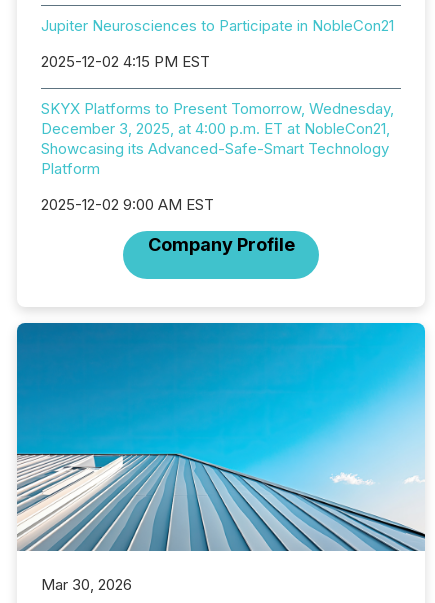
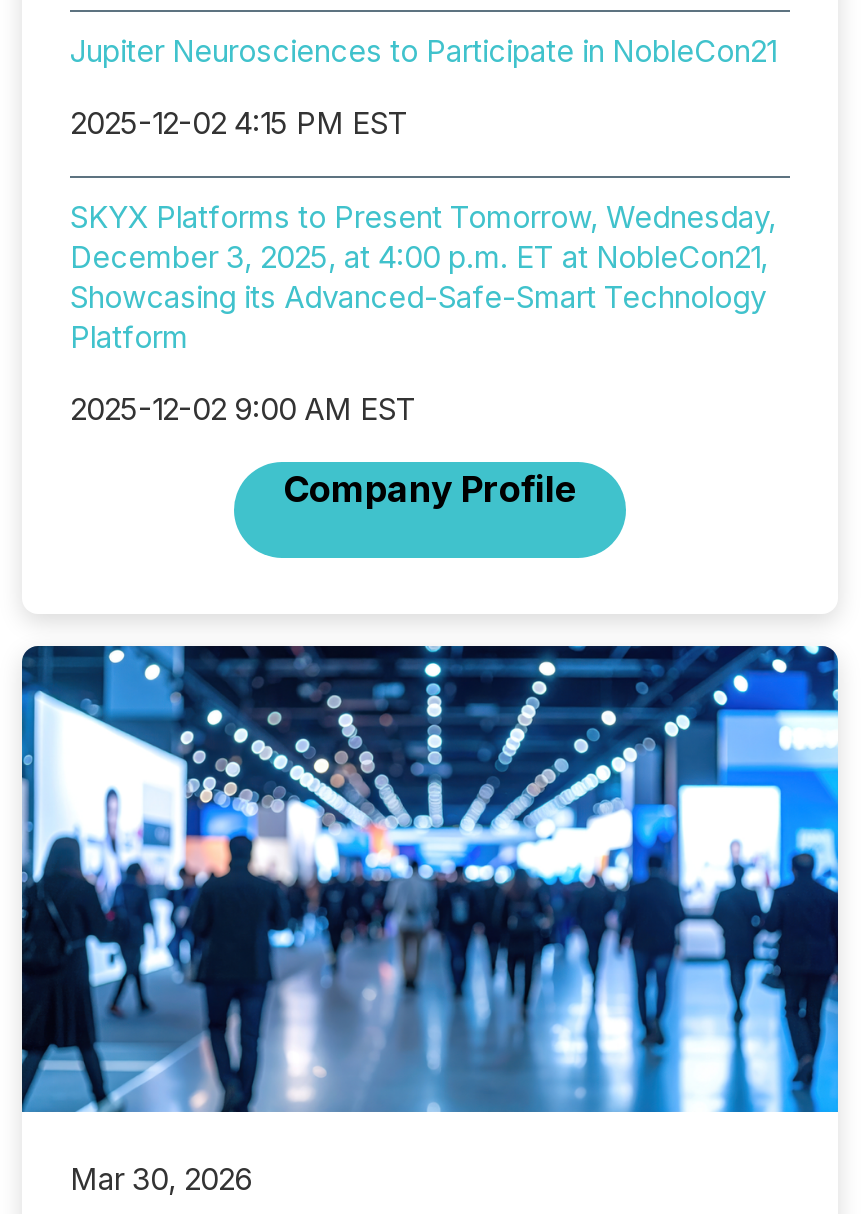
- [image]
+ [image]
